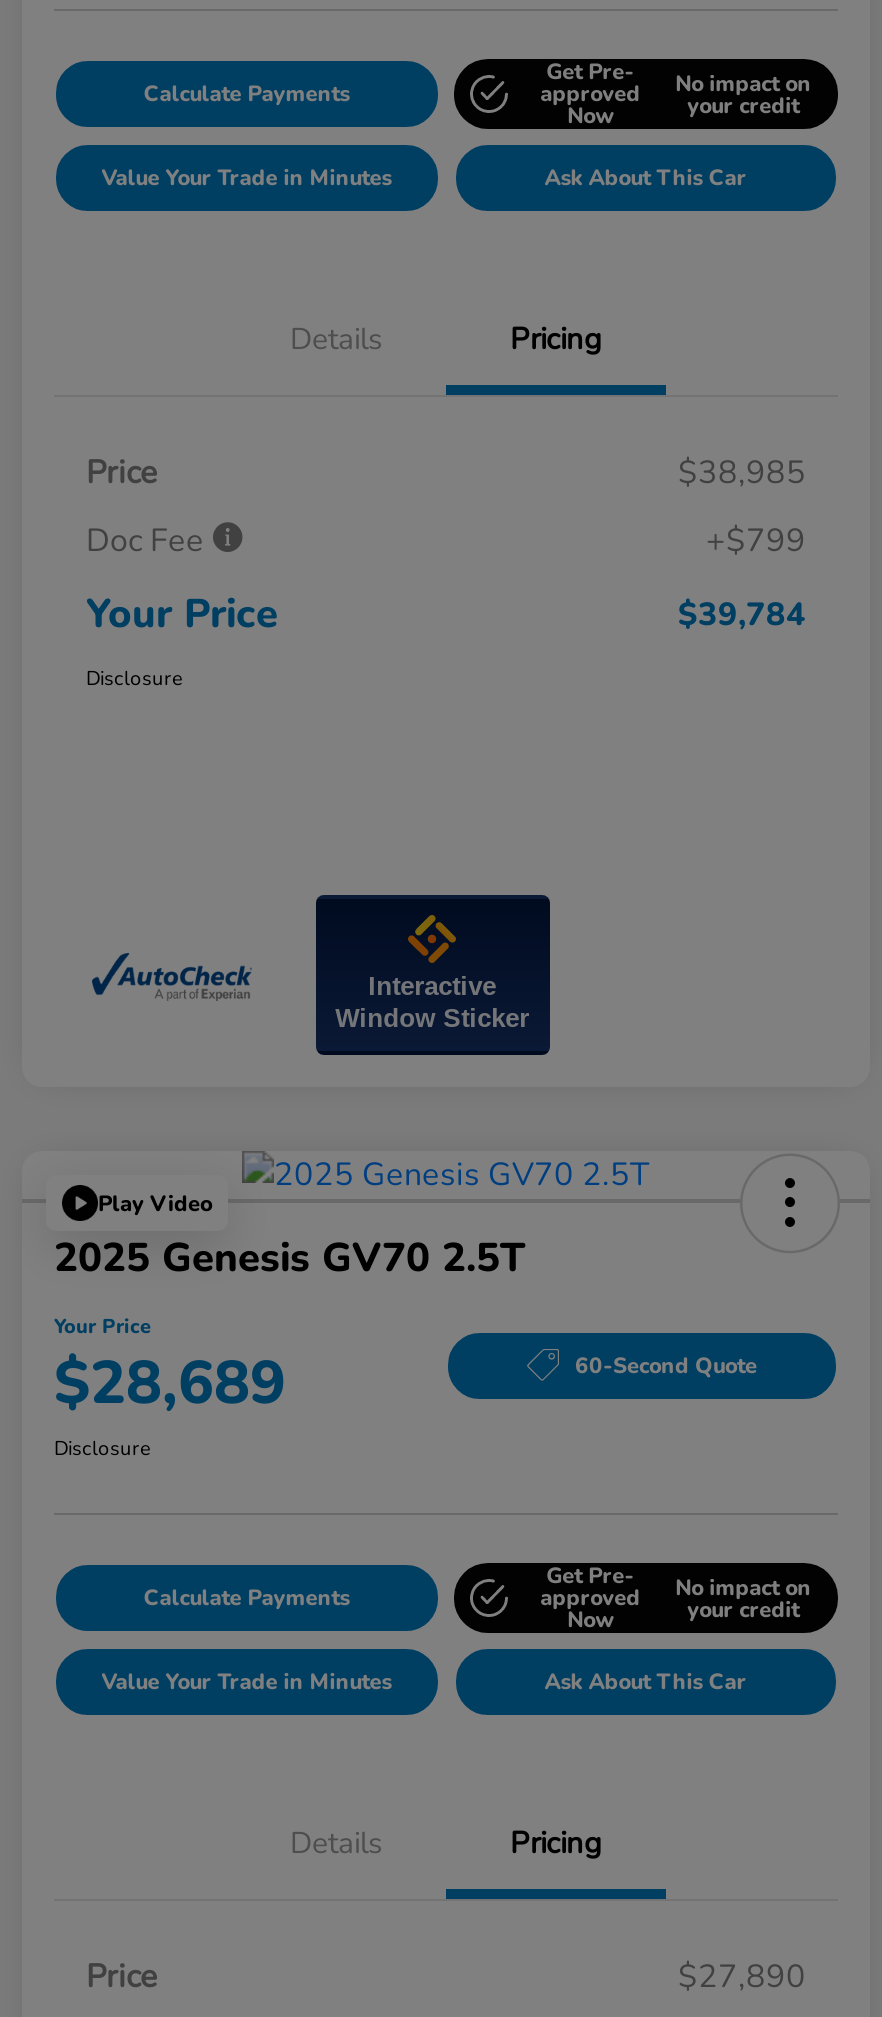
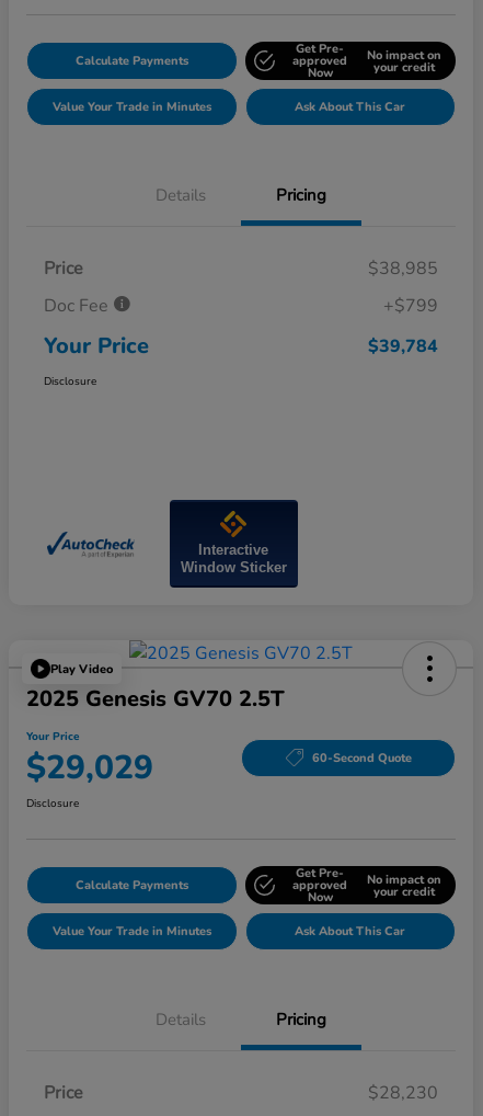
- $28,689
+ $29,029

- $27,890
+ $28,230
